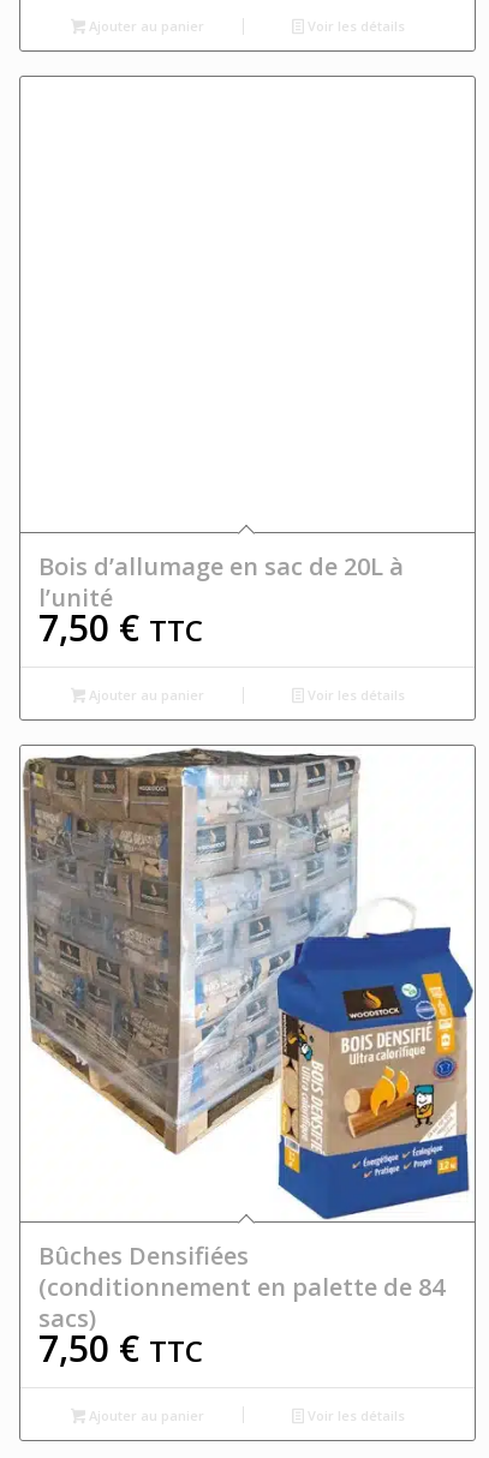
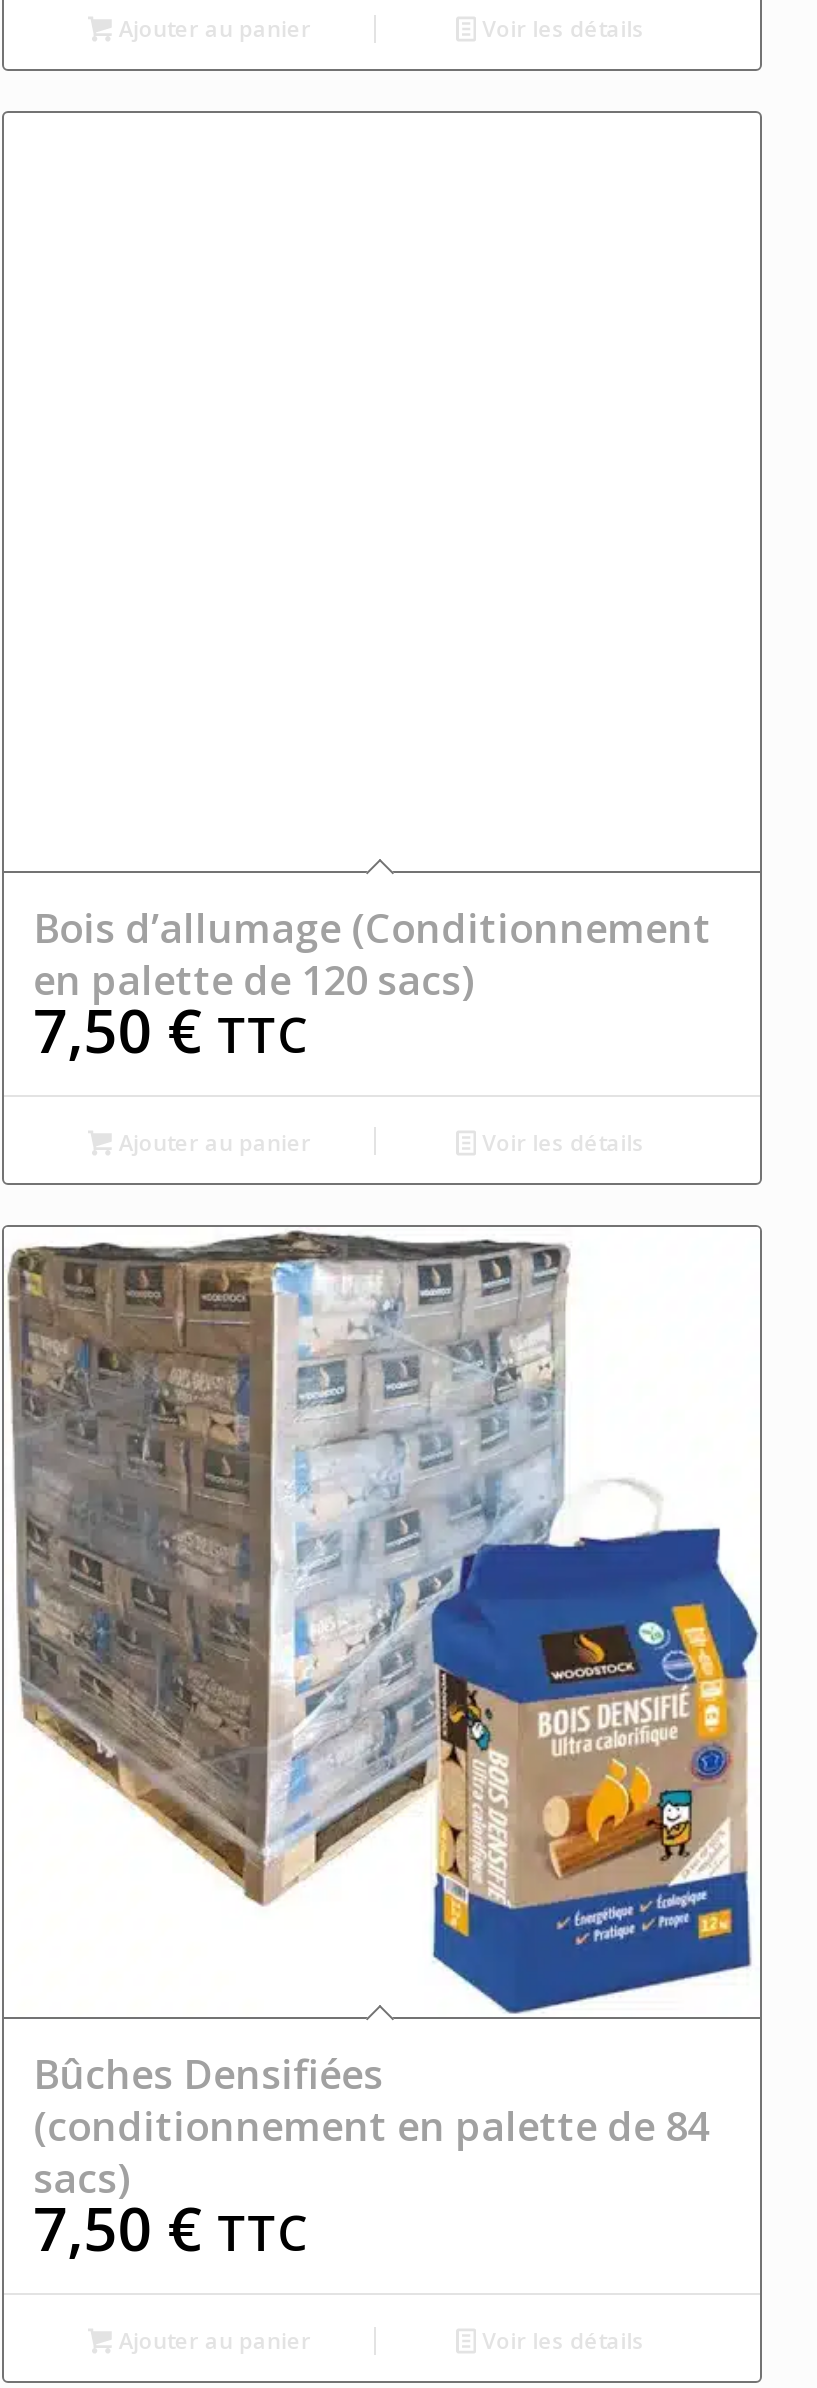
- Bois d’allumage en sac de 20L à
- l’unité
+ Bois d’allumage (Conditionnement
+ en palette de 120 sacs)
